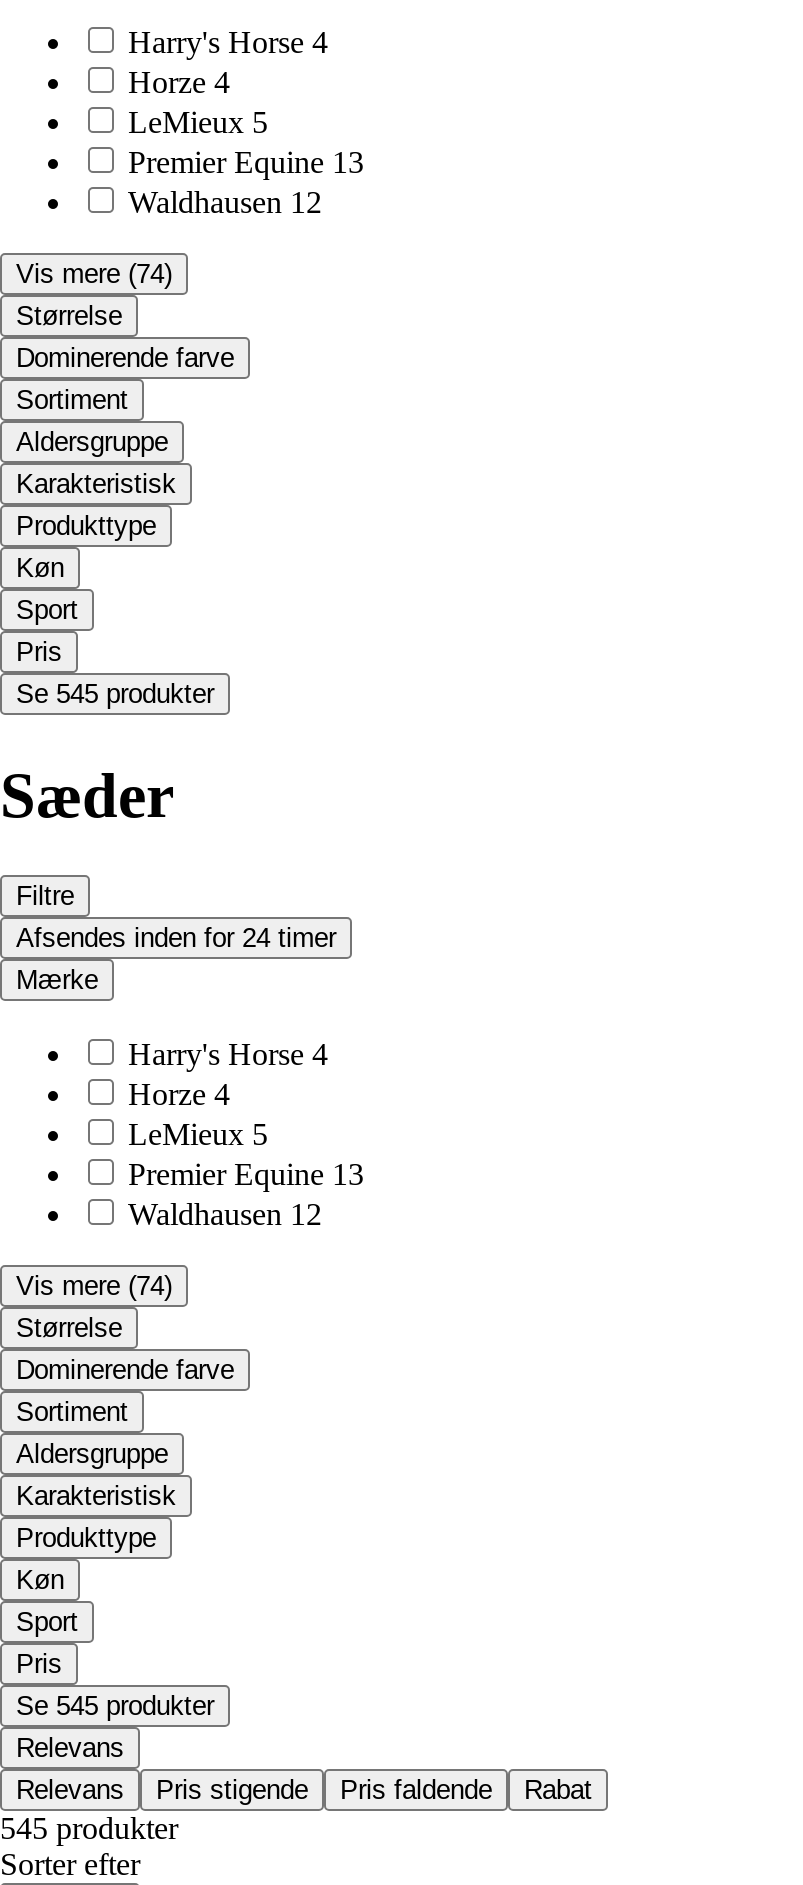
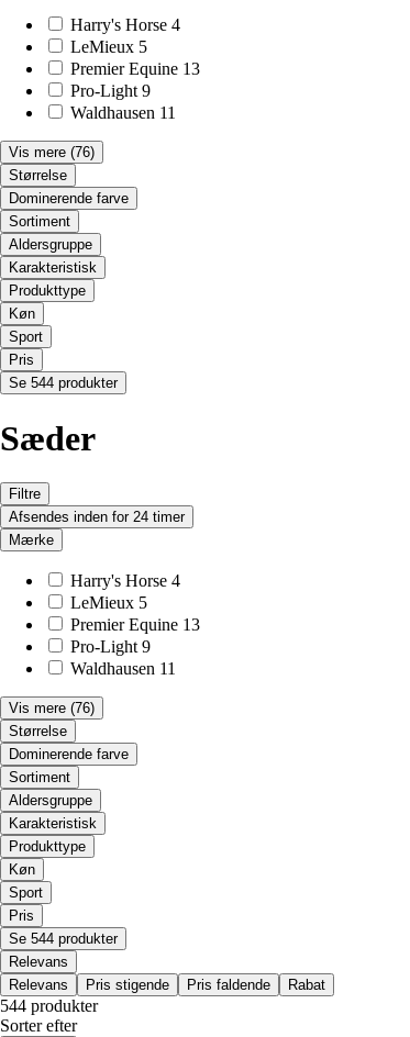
- Horze 4

moved up: LeMieux 5 | Premier Equine 13

- Waldhausen 12
+ Pro-Light 9
+ Waldhausen 11

- Vis mere (74)
+ Vis mere (76)

- Se 545 produkter
+ Se 544 produkter

- Horze 4

moved up: LeMieux 5 | Premier Equine 13

- Waldhausen 12
+ Pro-Light 9
+ Waldhausen 11

- Vis mere (74)
+ Vis mere (76)

- Se 545 produkter
+ Se 544 produkter

- 545 produkter
+ 544 produkter
